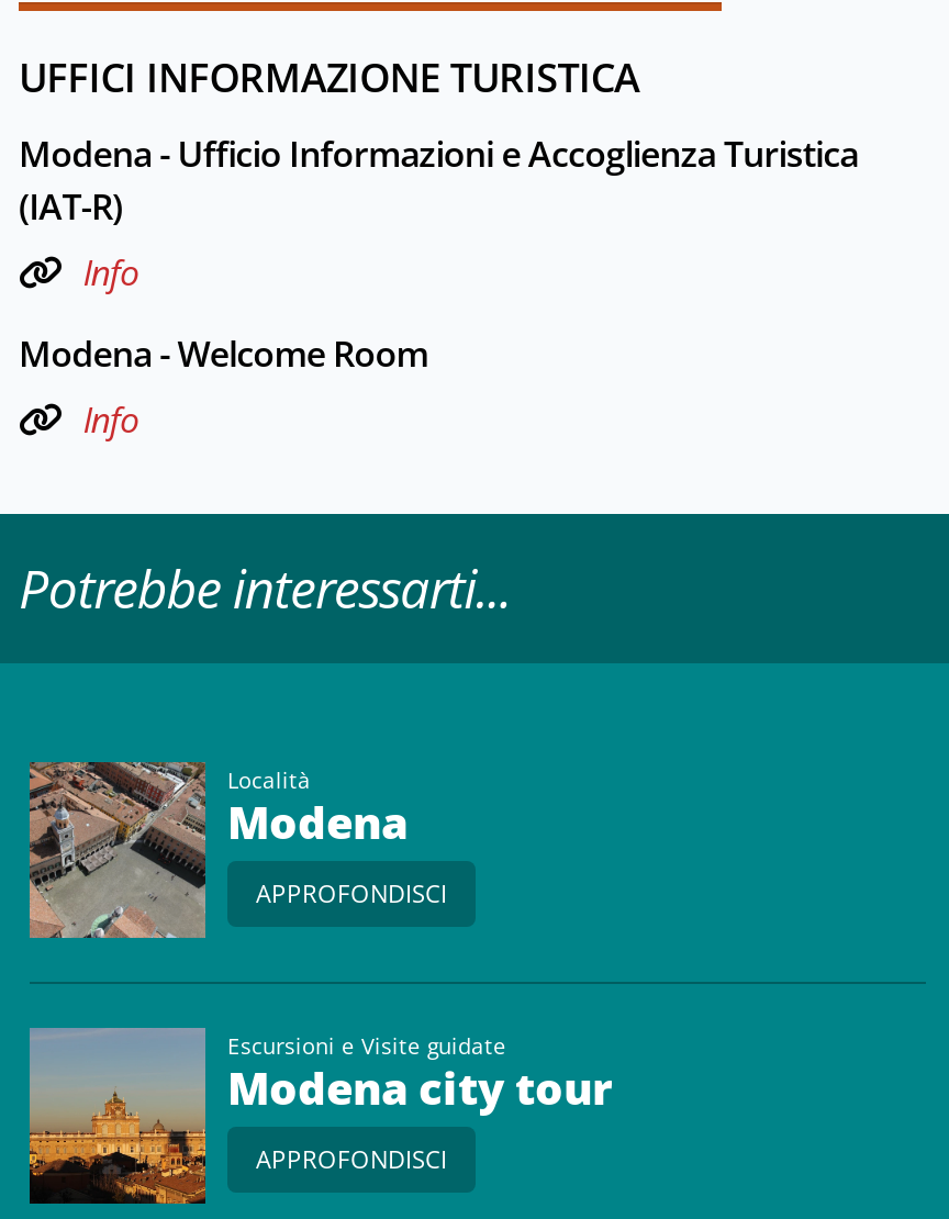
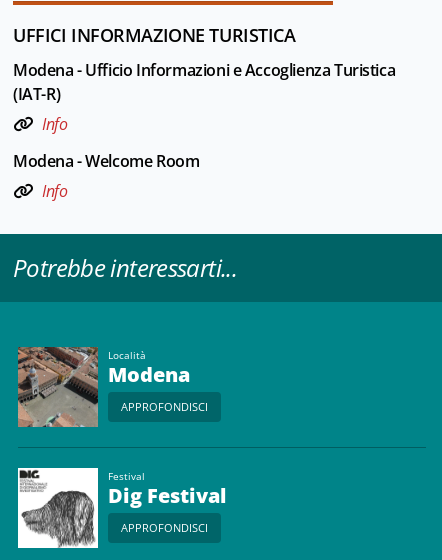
- [image]
- Escursioni e Visite guidate
- Modena city tour
+ [image]
+ Festival
+ Dig Festival
